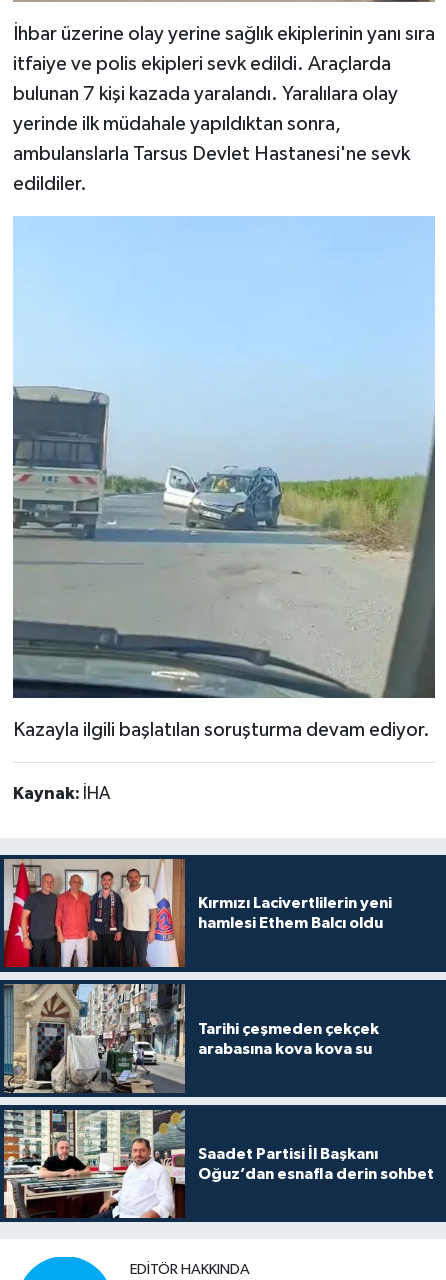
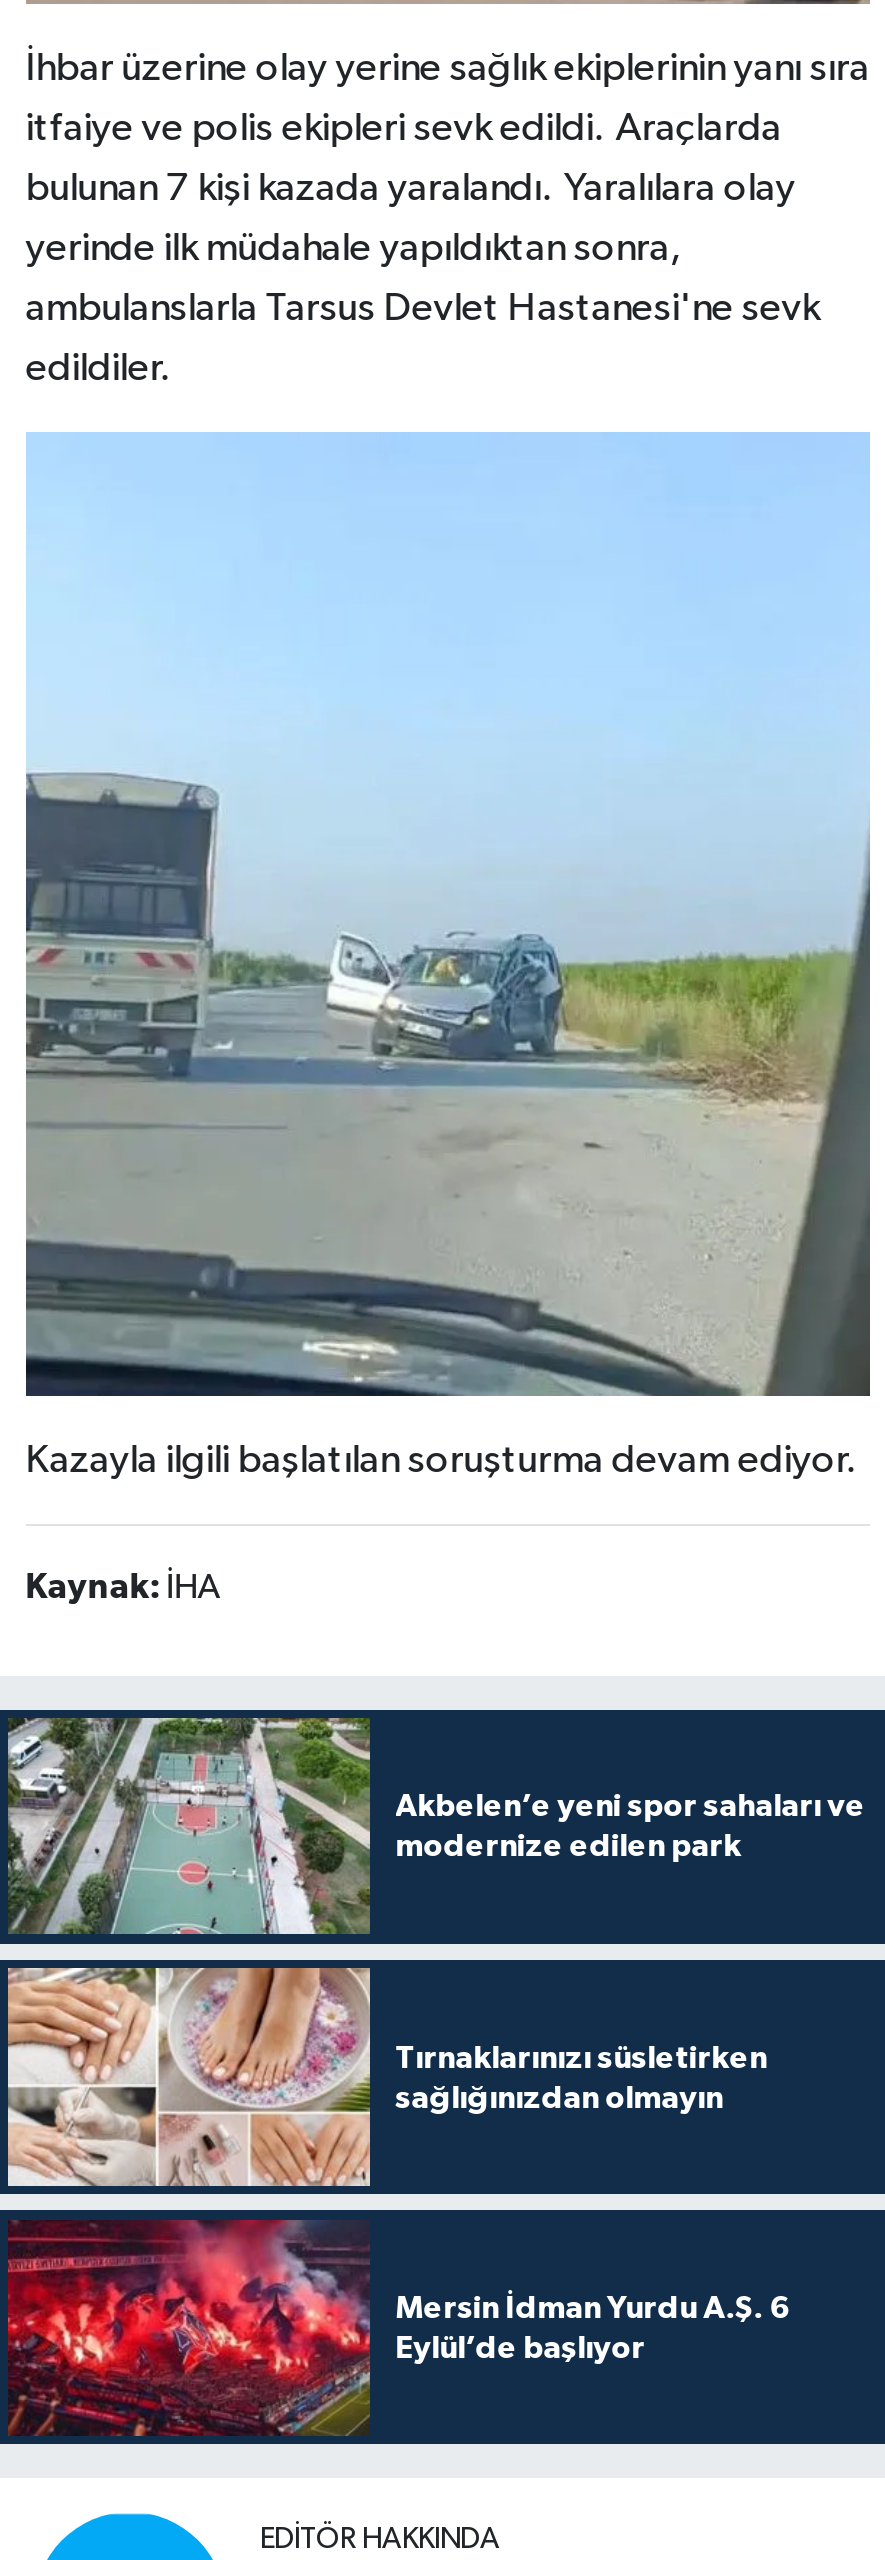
- [image]
- Kırmızı Lacivertlilerin yeni
- hamlesi Ethem Balcı oldu
+ [image]
+ Akbelen’e yeni spor sahaları ve
+ modernize edilen park

- [image]
- Tarihi çeşmeden çekçek
- arabasına kova kova su
+ [image]
+ Tırnaklarınızı süsletirken
+ sağlığınızdan olmayın

- [image]
- Saadet Partisi İl Başkanı
- Oğuz’dan esnafla derin sohbet
+ [image]
+ Mersin İdman Yurdu A.Ş. 6
+ Eylül’de başlıyor
